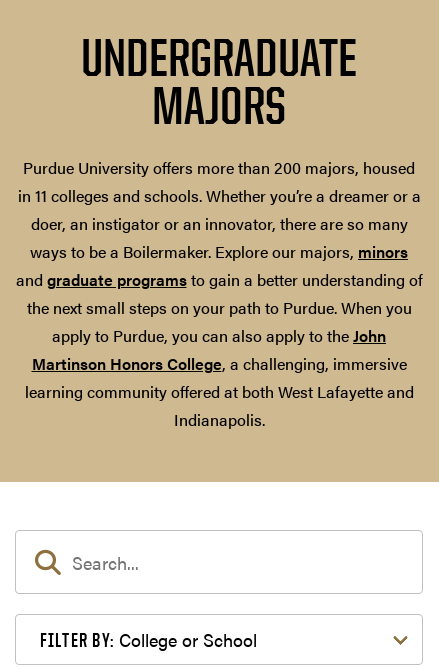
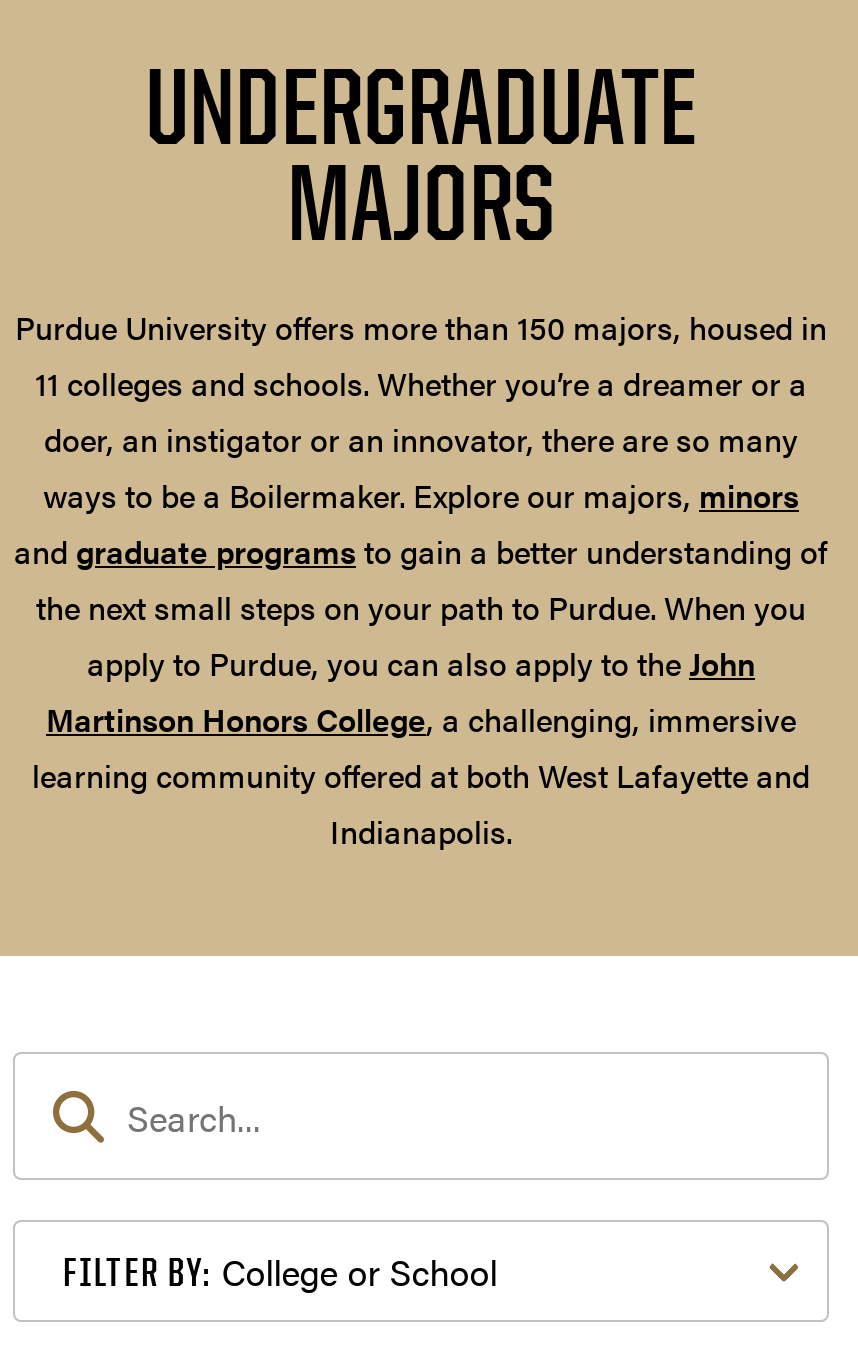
- Purdue University offers more than 200 majors, housed
- in 11 colleges and schools. Whether you’re a dreamer or a
+ Purdue University offers more than 150 majors, housed in
+ 11 colleges and schools. Whether you’re a dreamer or a
